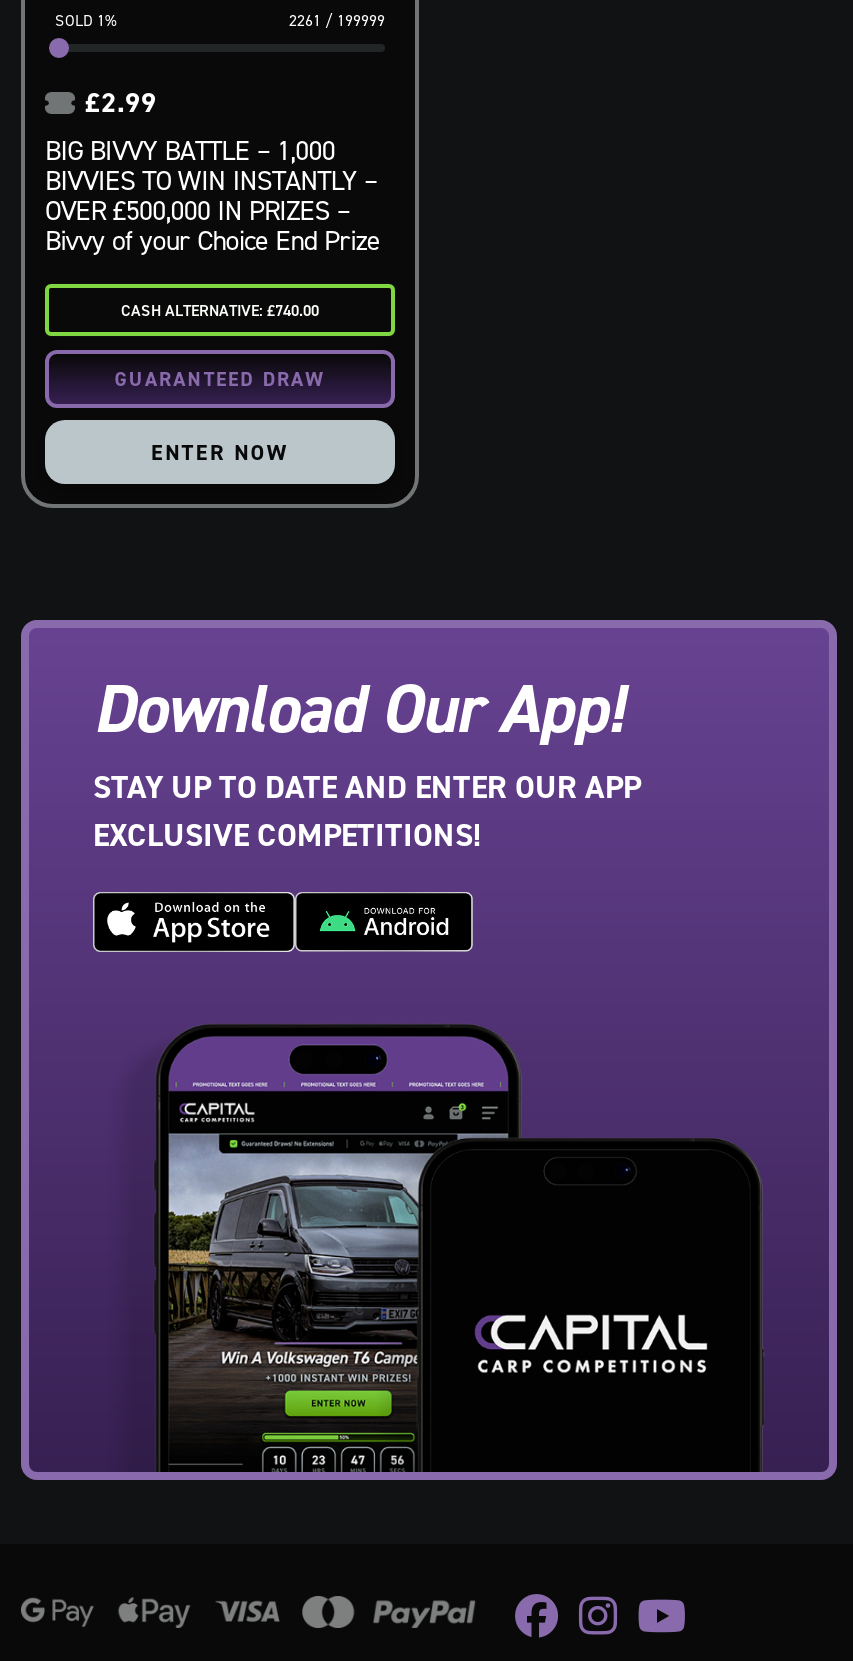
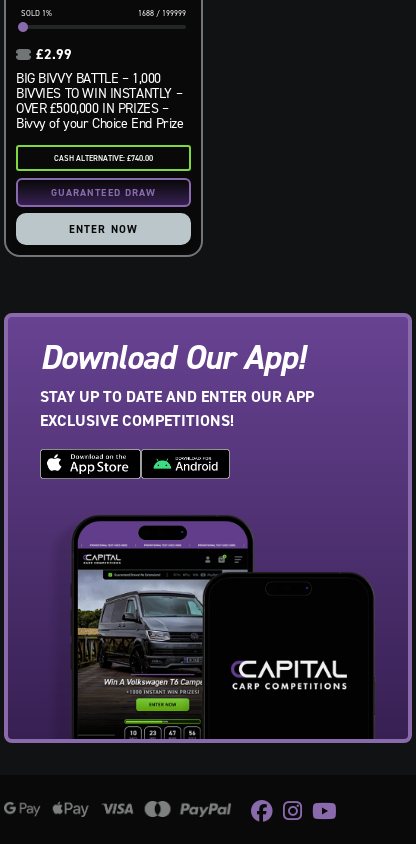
- 2261 / 199999
+ 1688 / 199999
